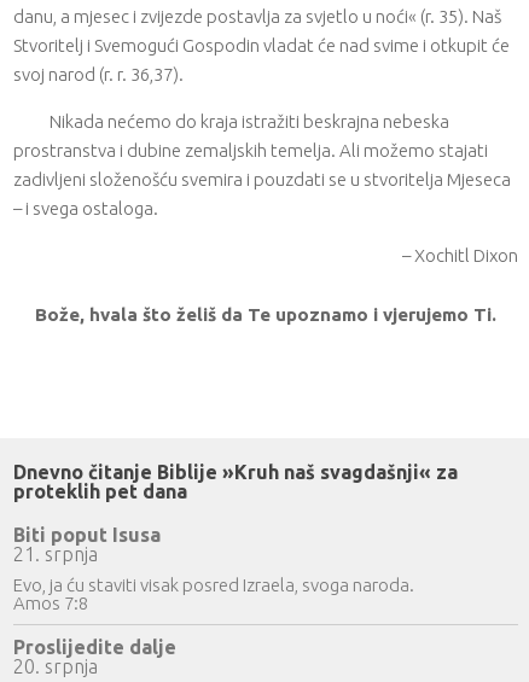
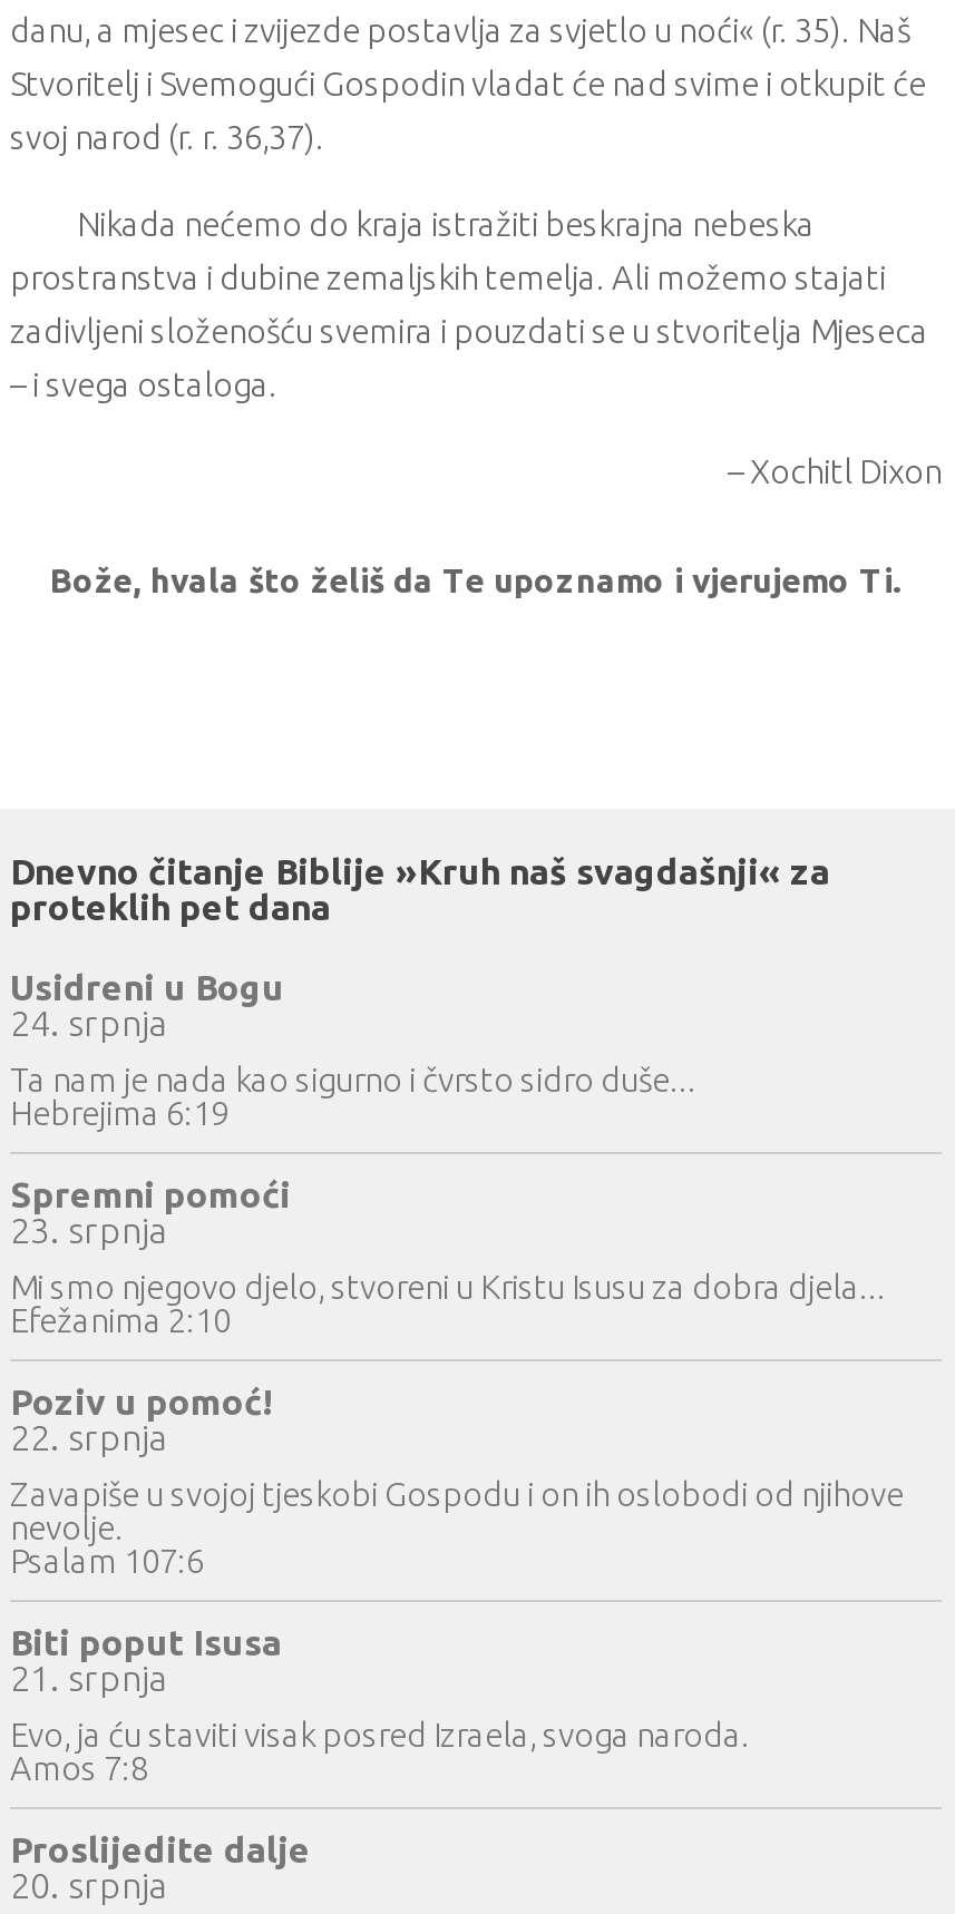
+ Usidreni u Bogu
+ 24. srpnja
+ Ta nam je nada kao sigurno i čvrsto sidro duše...
+ Hebrejima 6:19
+ Spremni pomoći
+ 23. srpnja
+ Mi smo njegovo djelo, stvoreni u Kristu Isusu za dobra djela...
+ Efežanima 2:10
+ Poziv u pomoć!
+ 22. srpnja
+ Zavapiše u svojoj tjeskobi Gospodu i on ih oslobodi od njihove
+ nevolje.
+ Psalam 107:6
